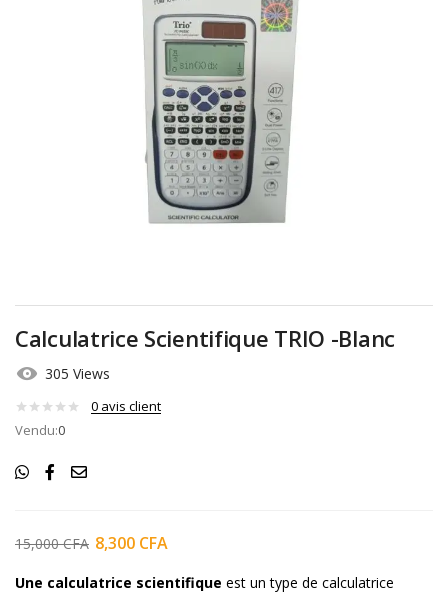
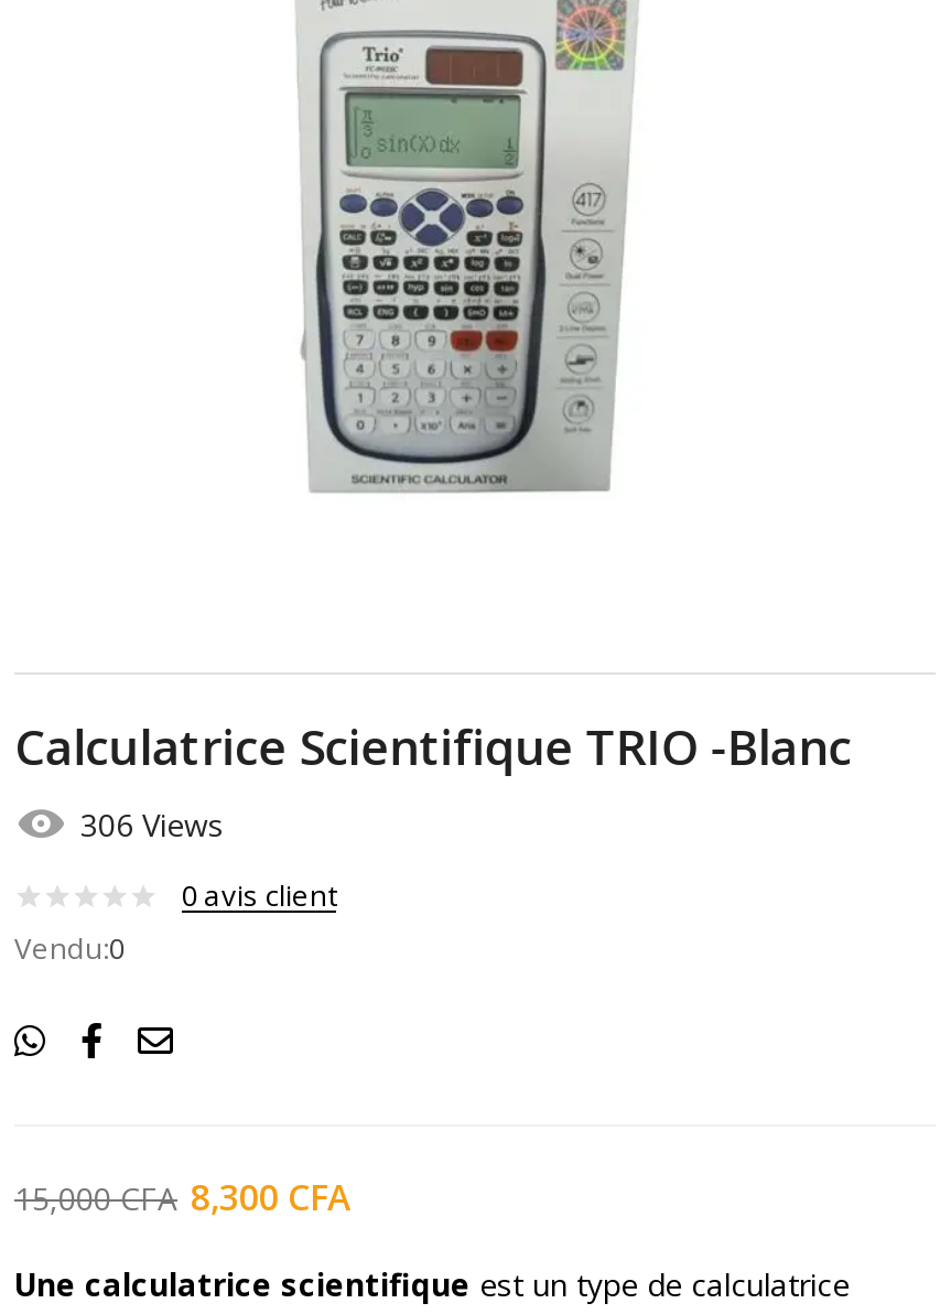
- 305 Views
+ 306 Views
